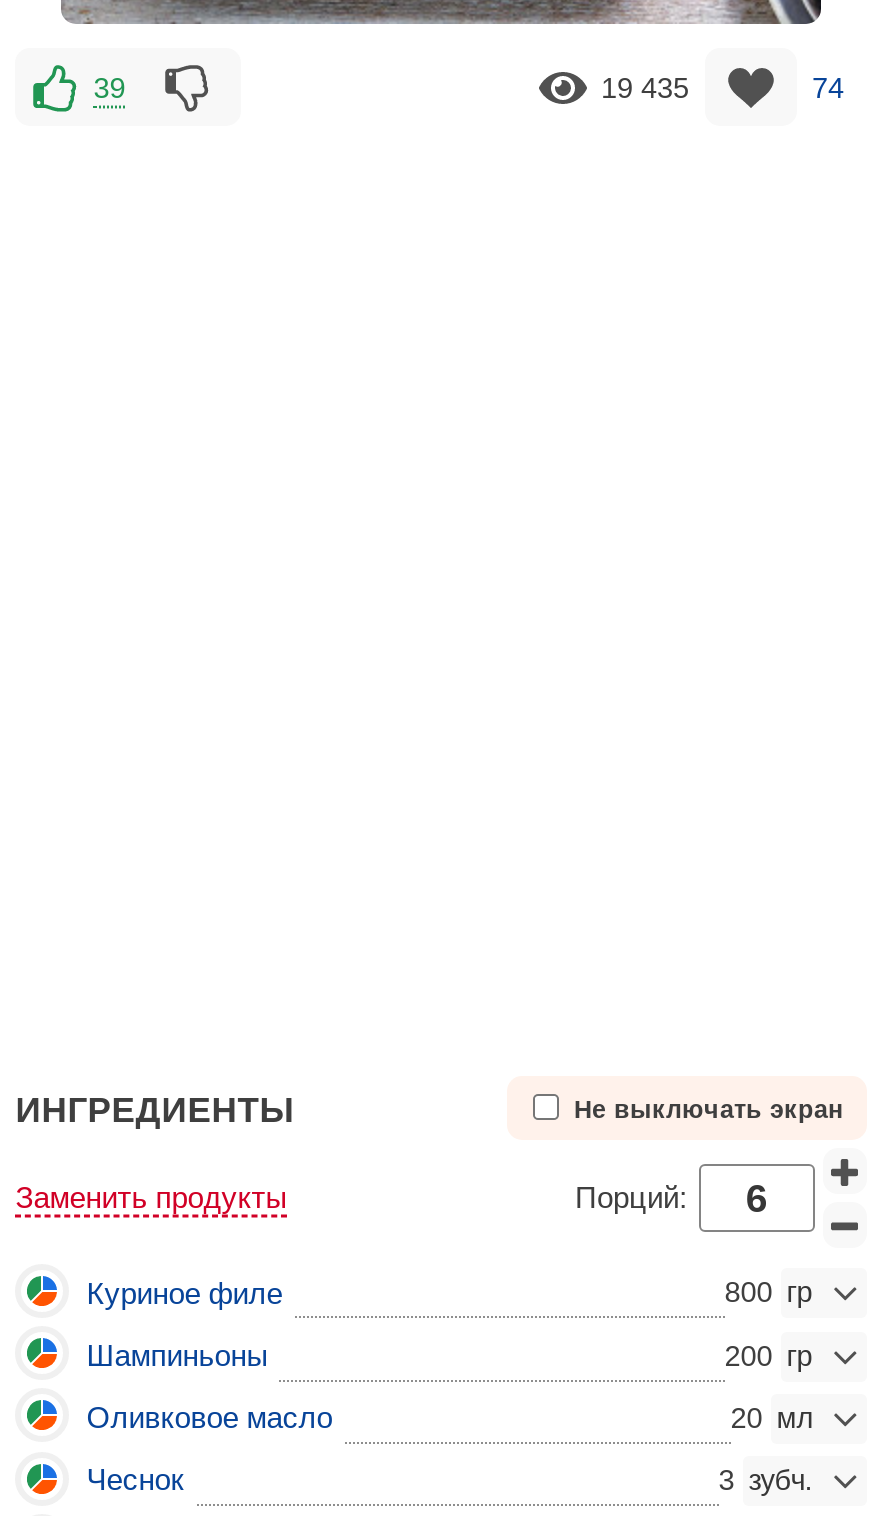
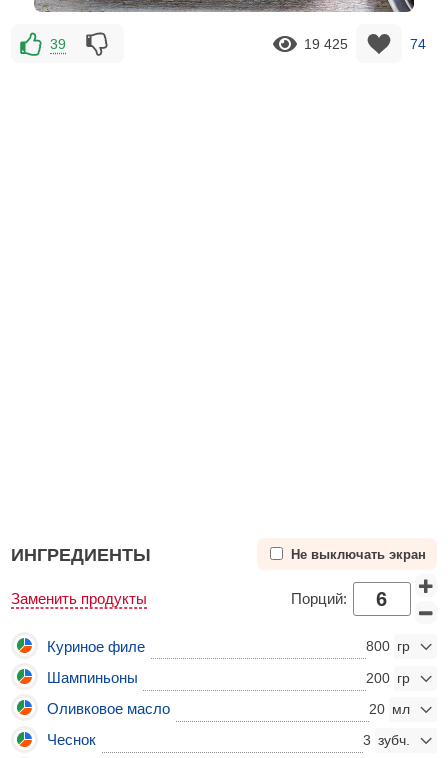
- 19 435
+ 19 425
